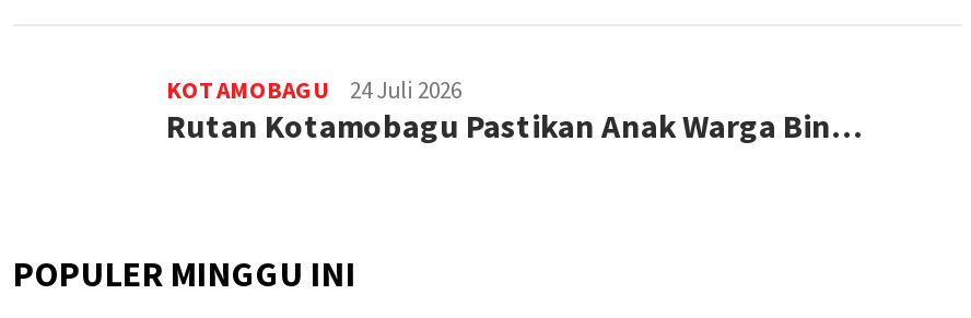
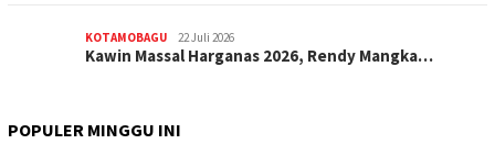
- 24 Juli 2026
- Rutan Kotamobagu Pastikan Anak Warga Bin…
+ 22 Juli 2026
+ Kawin Massal Harganas 2026, Rendy Mangka…
